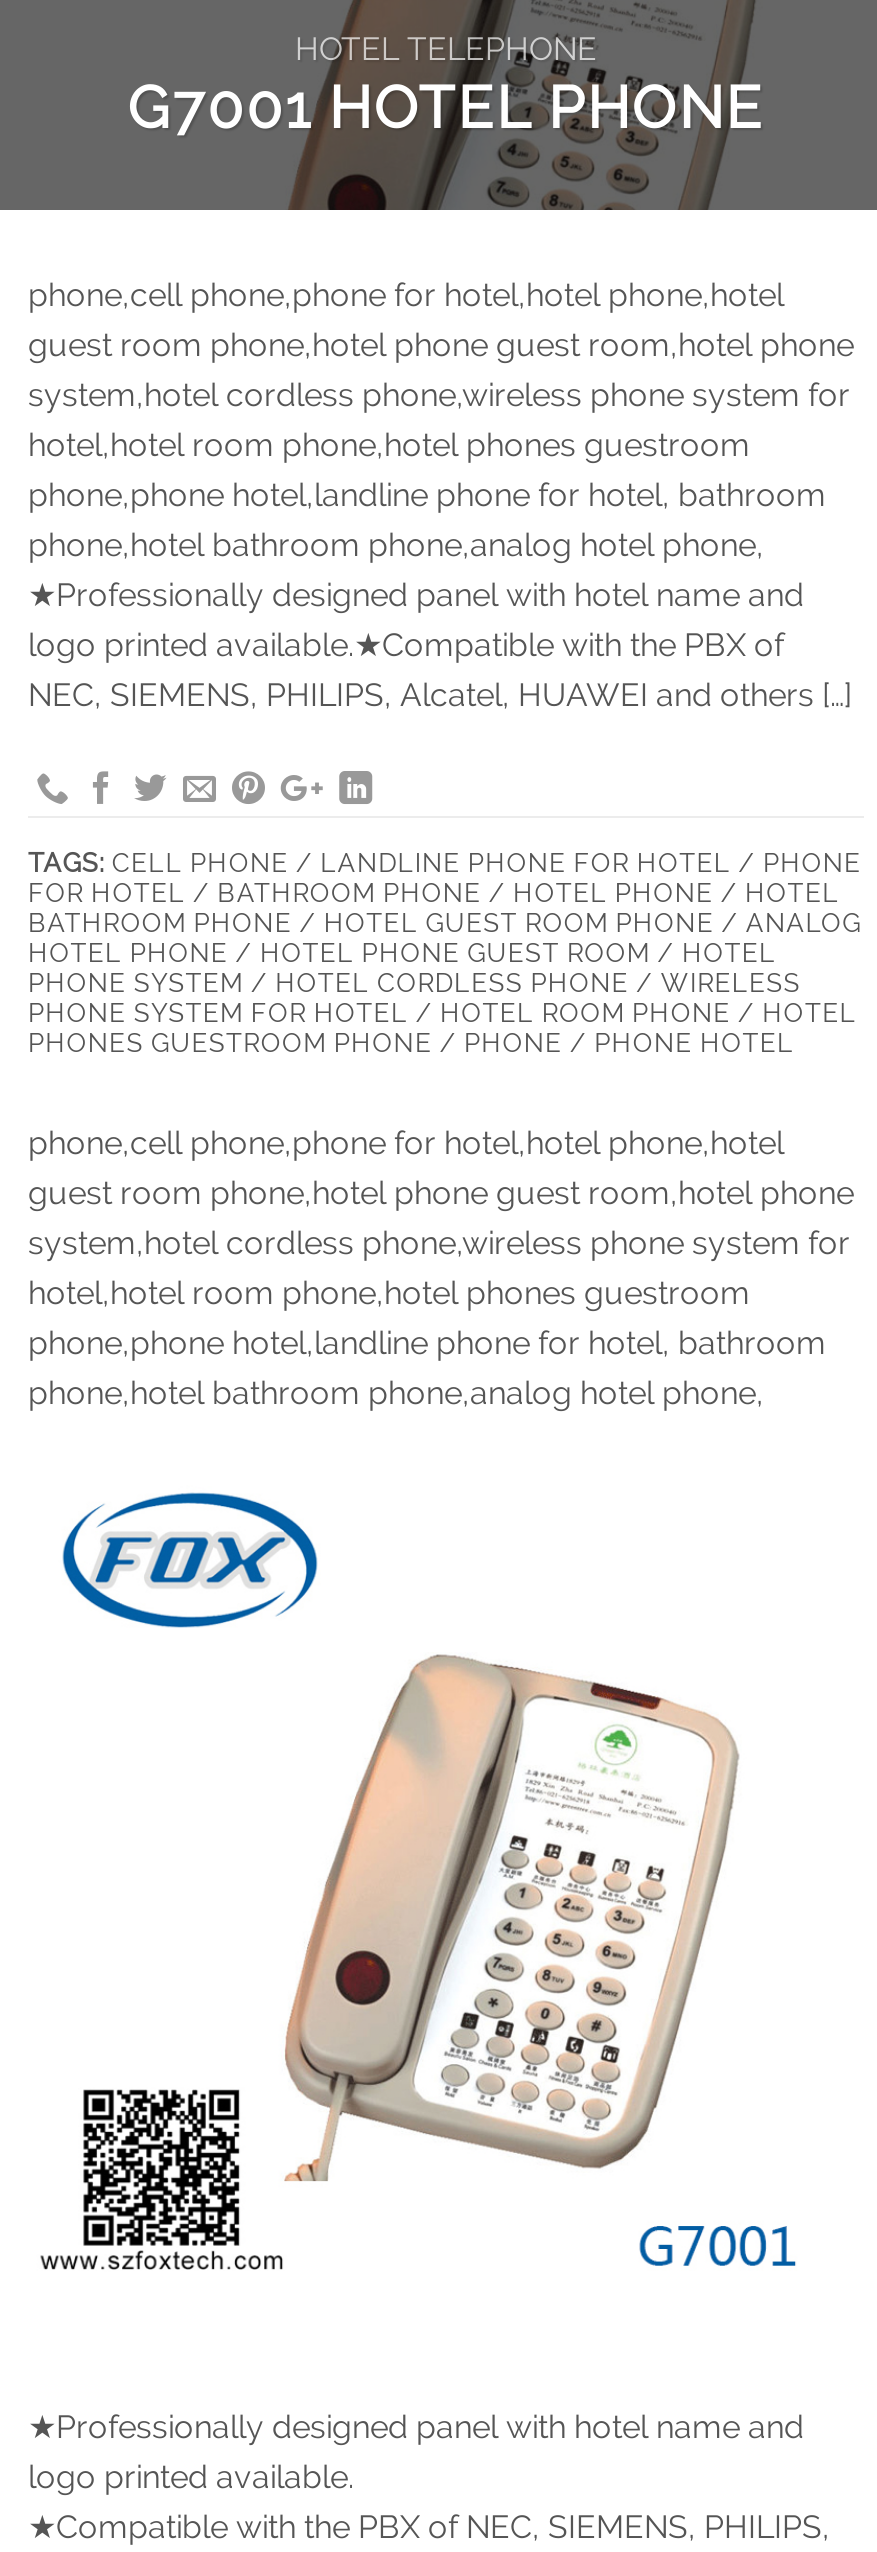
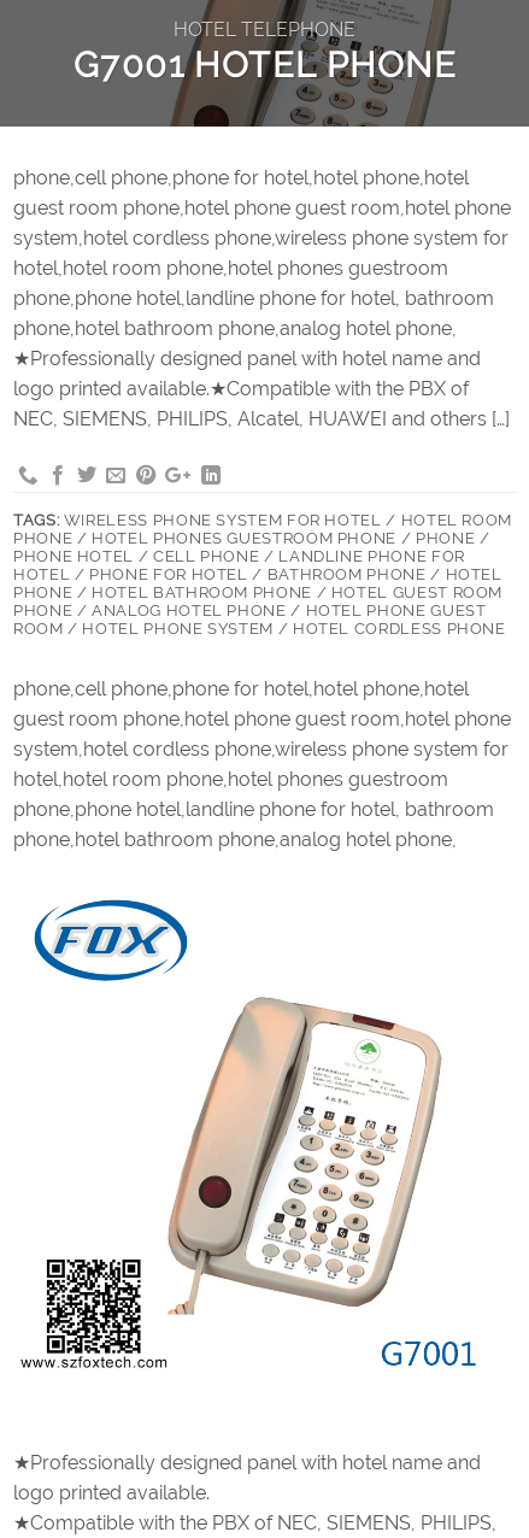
- TAGS: CELL PHONE / LANDLINE PHONE FOR HOTEL / PHONE
- FOR HOTEL / BATHROOM PHONE / HOTEL PHONE / HOTEL
- BATHROOM PHONE / HOTEL GUEST ROOM PHONE / ANALOG
- HOTEL PHONE / HOTEL PHONE GUEST ROOM / HOTEL
- PHONE SYSTEM / HOTEL CORDLESS PHONE / WIRELESS
- PHONE SYSTEM FOR HOTEL / HOTEL ROOM PHONE / HOTEL
- PHONES GUESTROOM PHONE / PHONE / PHONE HOTEL
+ TAGS: WIRELESS PHONE SYSTEM FOR HOTEL / HOTEL ROOM
+ PHONE / HOTEL PHONES GUESTROOM PHONE / PHONE /
+ PHONE HOTEL / CELL PHONE / LANDLINE PHONE FOR
+ HOTEL / PHONE FOR HOTEL / BATHROOM PHONE / HOTEL
+ PHONE / HOTEL BATHROOM PHONE / HOTEL GUEST ROOM
+ PHONE / ANALOG HOTEL PHONE / HOTEL PHONE GUEST
+ ROOM / HOTEL PHONE SYSTEM / HOTEL CORDLESS PHONE
